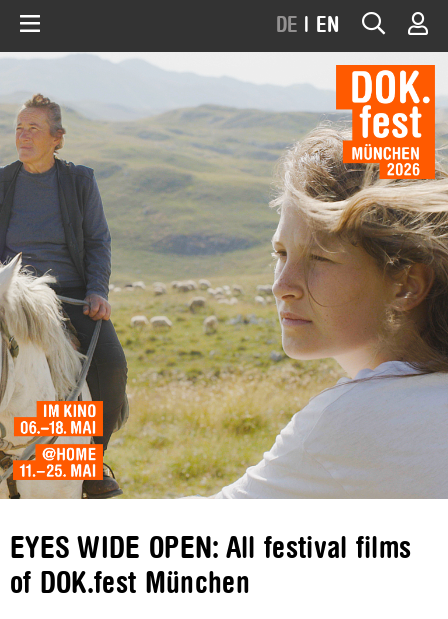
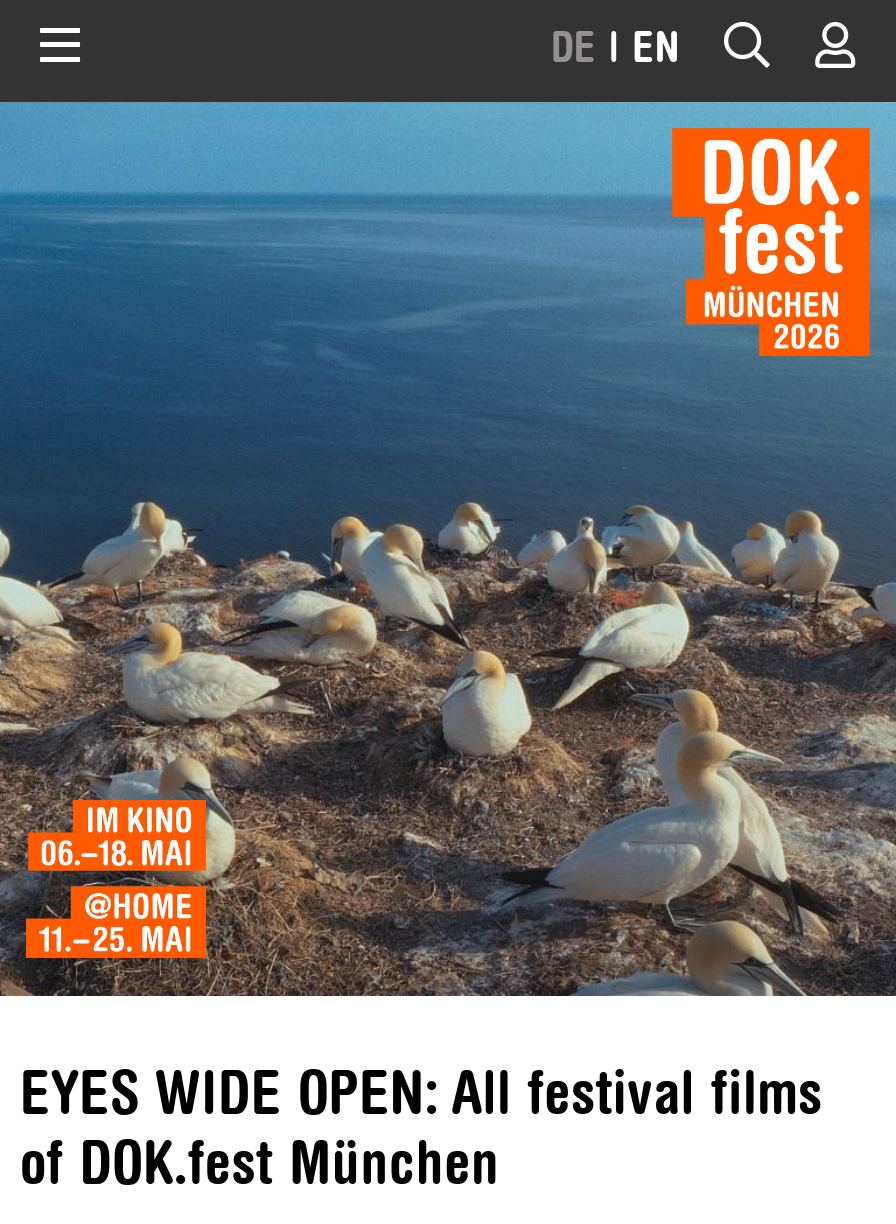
- [image]
+ [image]
